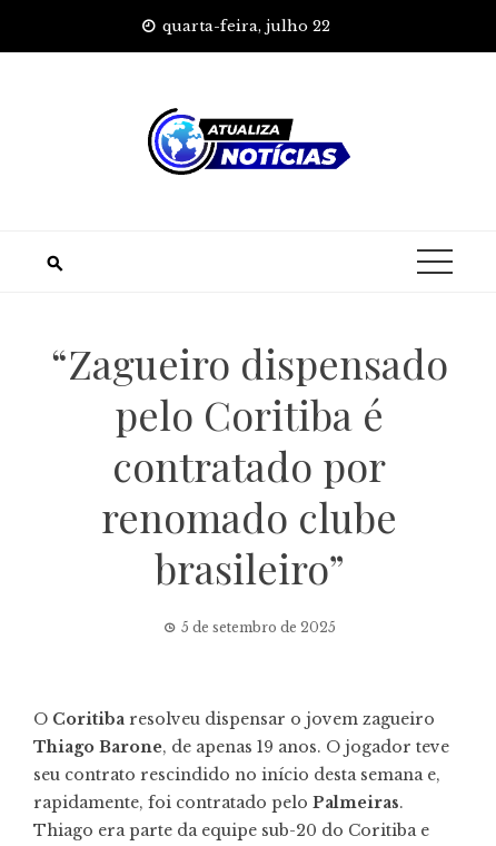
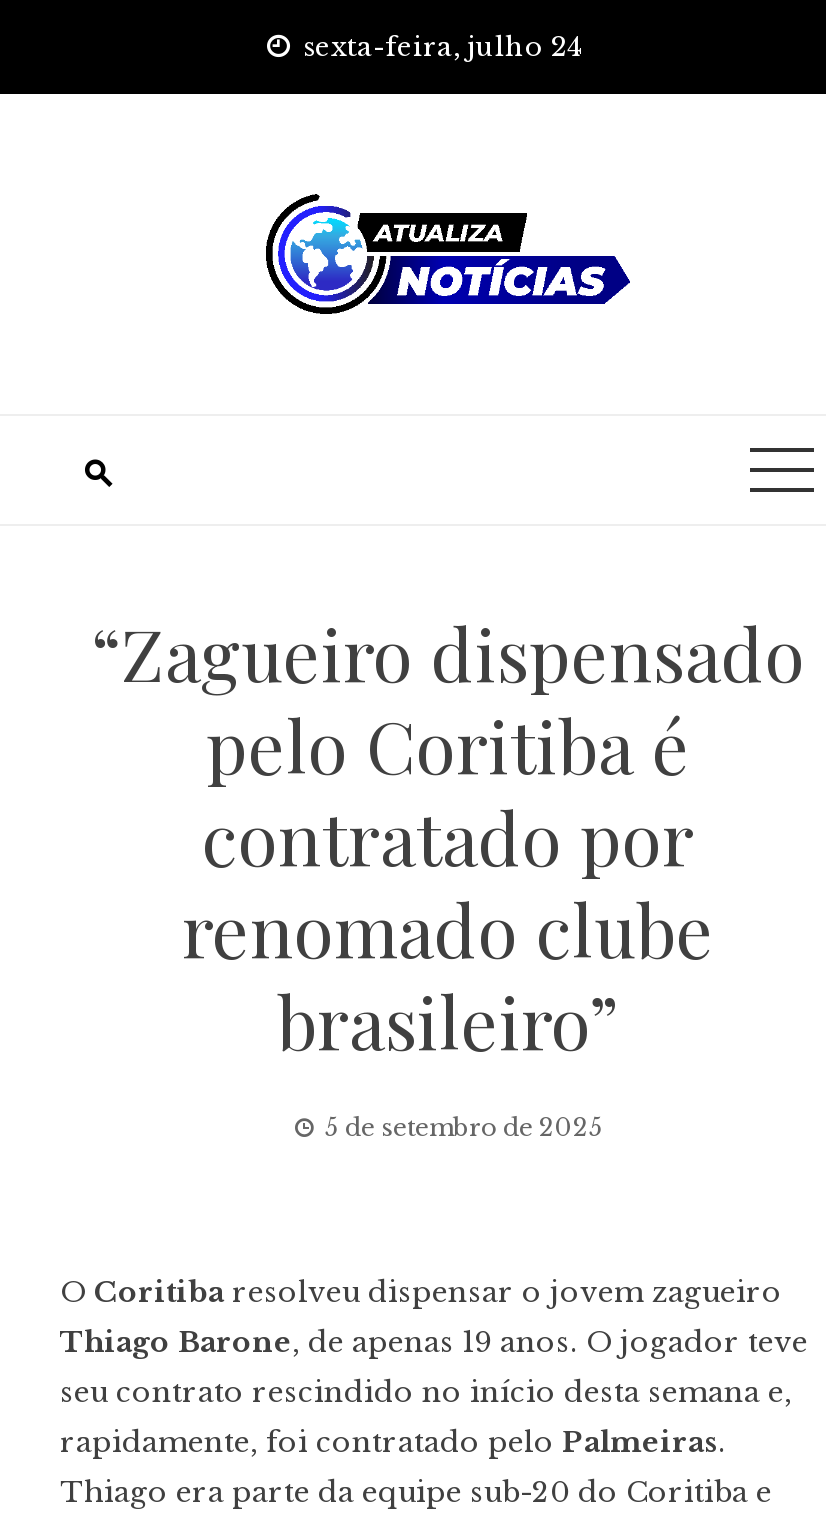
- quarta-feira, julho 22
+ sexta-feira, julho 24
